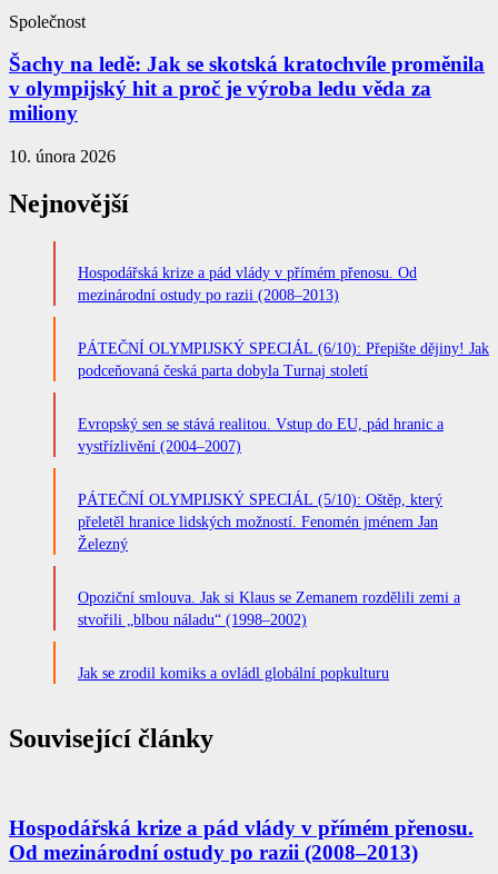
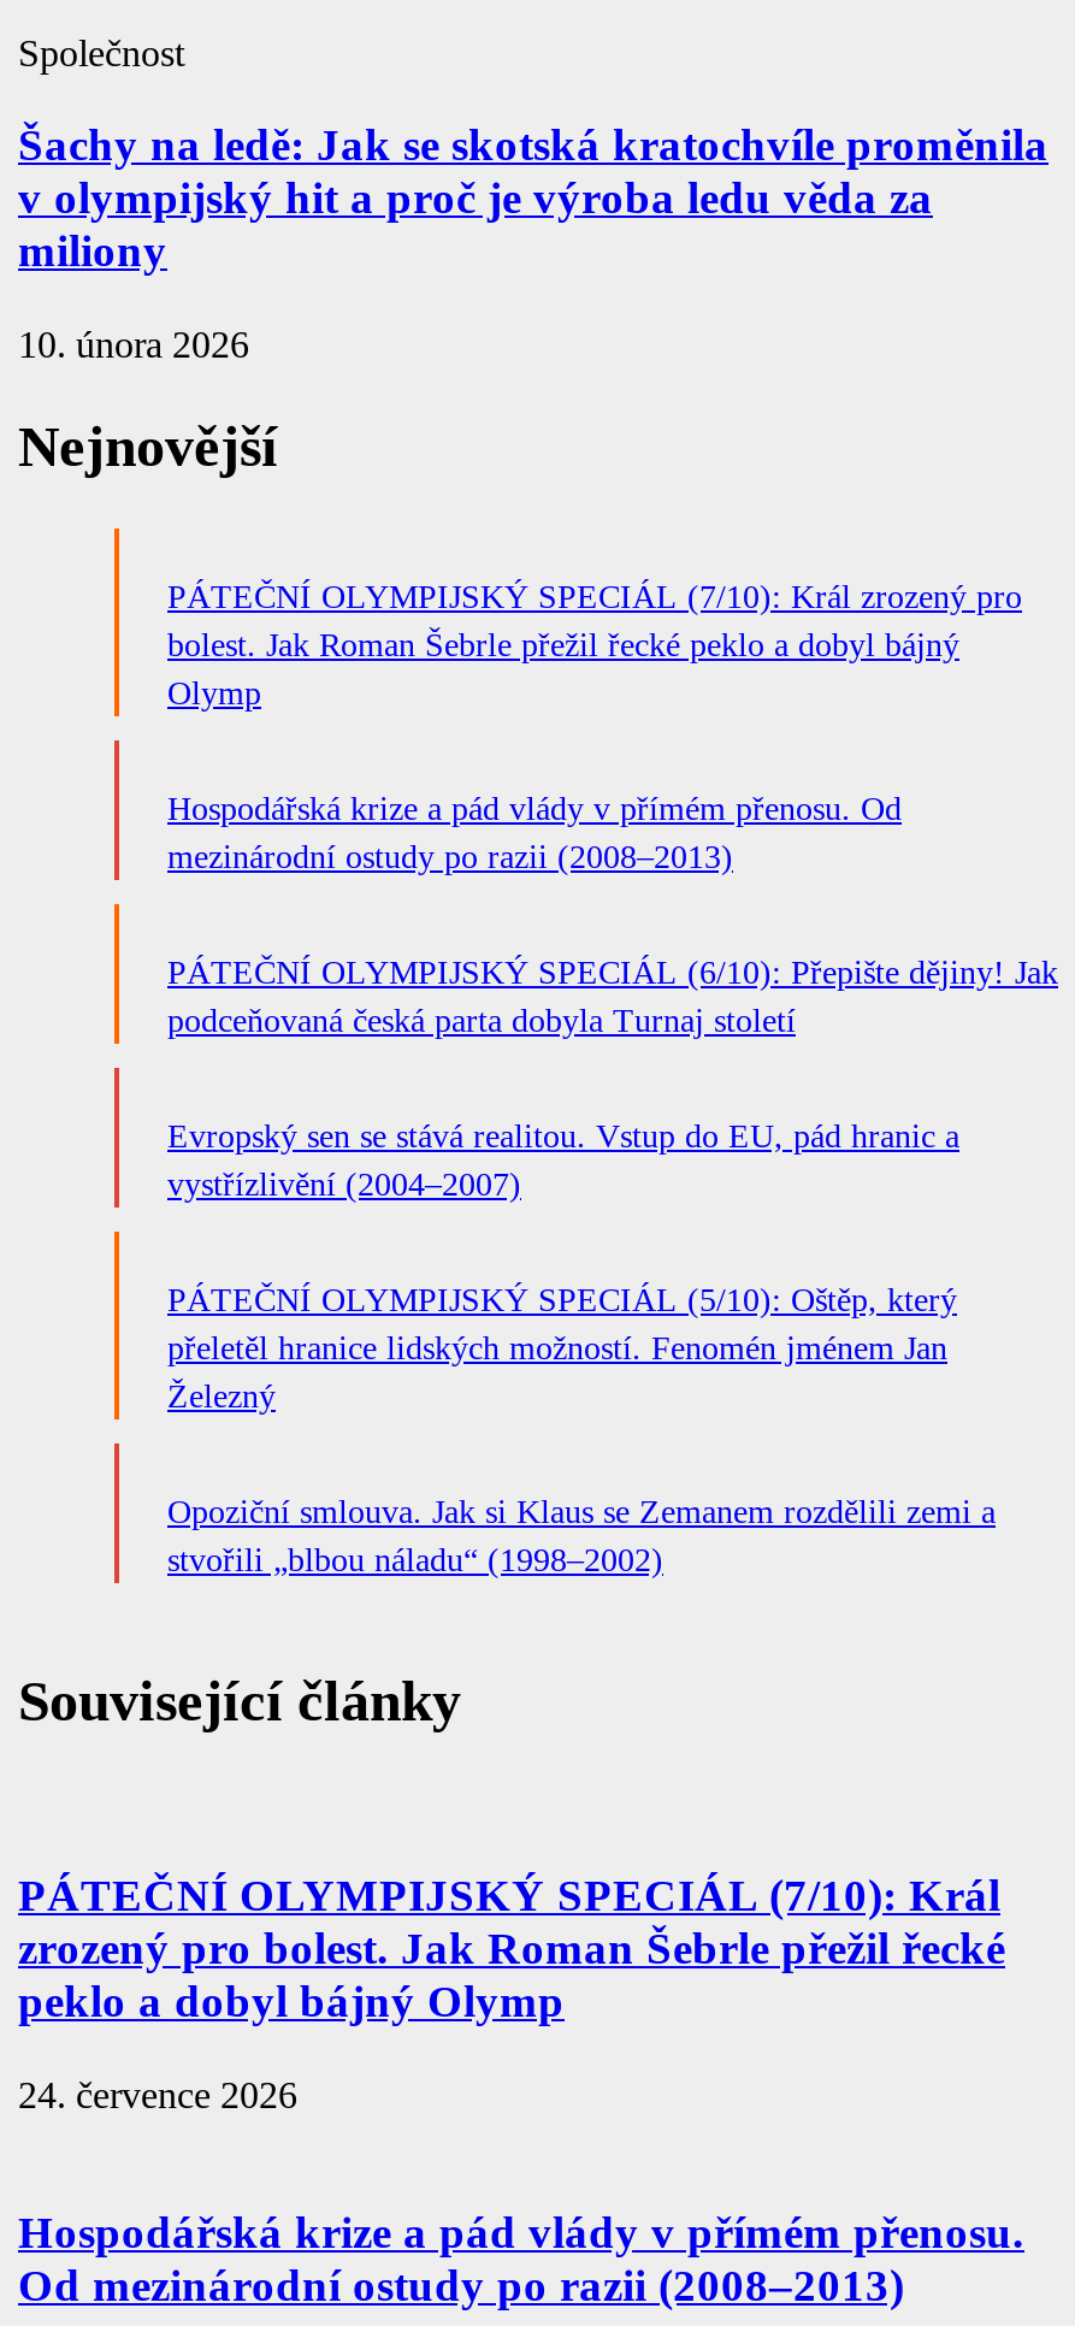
+ PÁTEČNÍ OLYMPIJSKÝ SPECIÁL (7/10): Král zrozený pro
+ bolest. Jak Roman Šebrle přežil řecké peklo a dobyl bájný
+ Olymp

- Jak se zrodil komiks a ovládl globální popkulturu

+ PÁTEČNÍ OLYMPIJSKÝ SPECIÁL (7/10): Král
+ zrozený pro bolest. Jak Roman Šebrle přežil řecké
+ peklo a dobyl bájný Olymp
+ 24. července 2026
